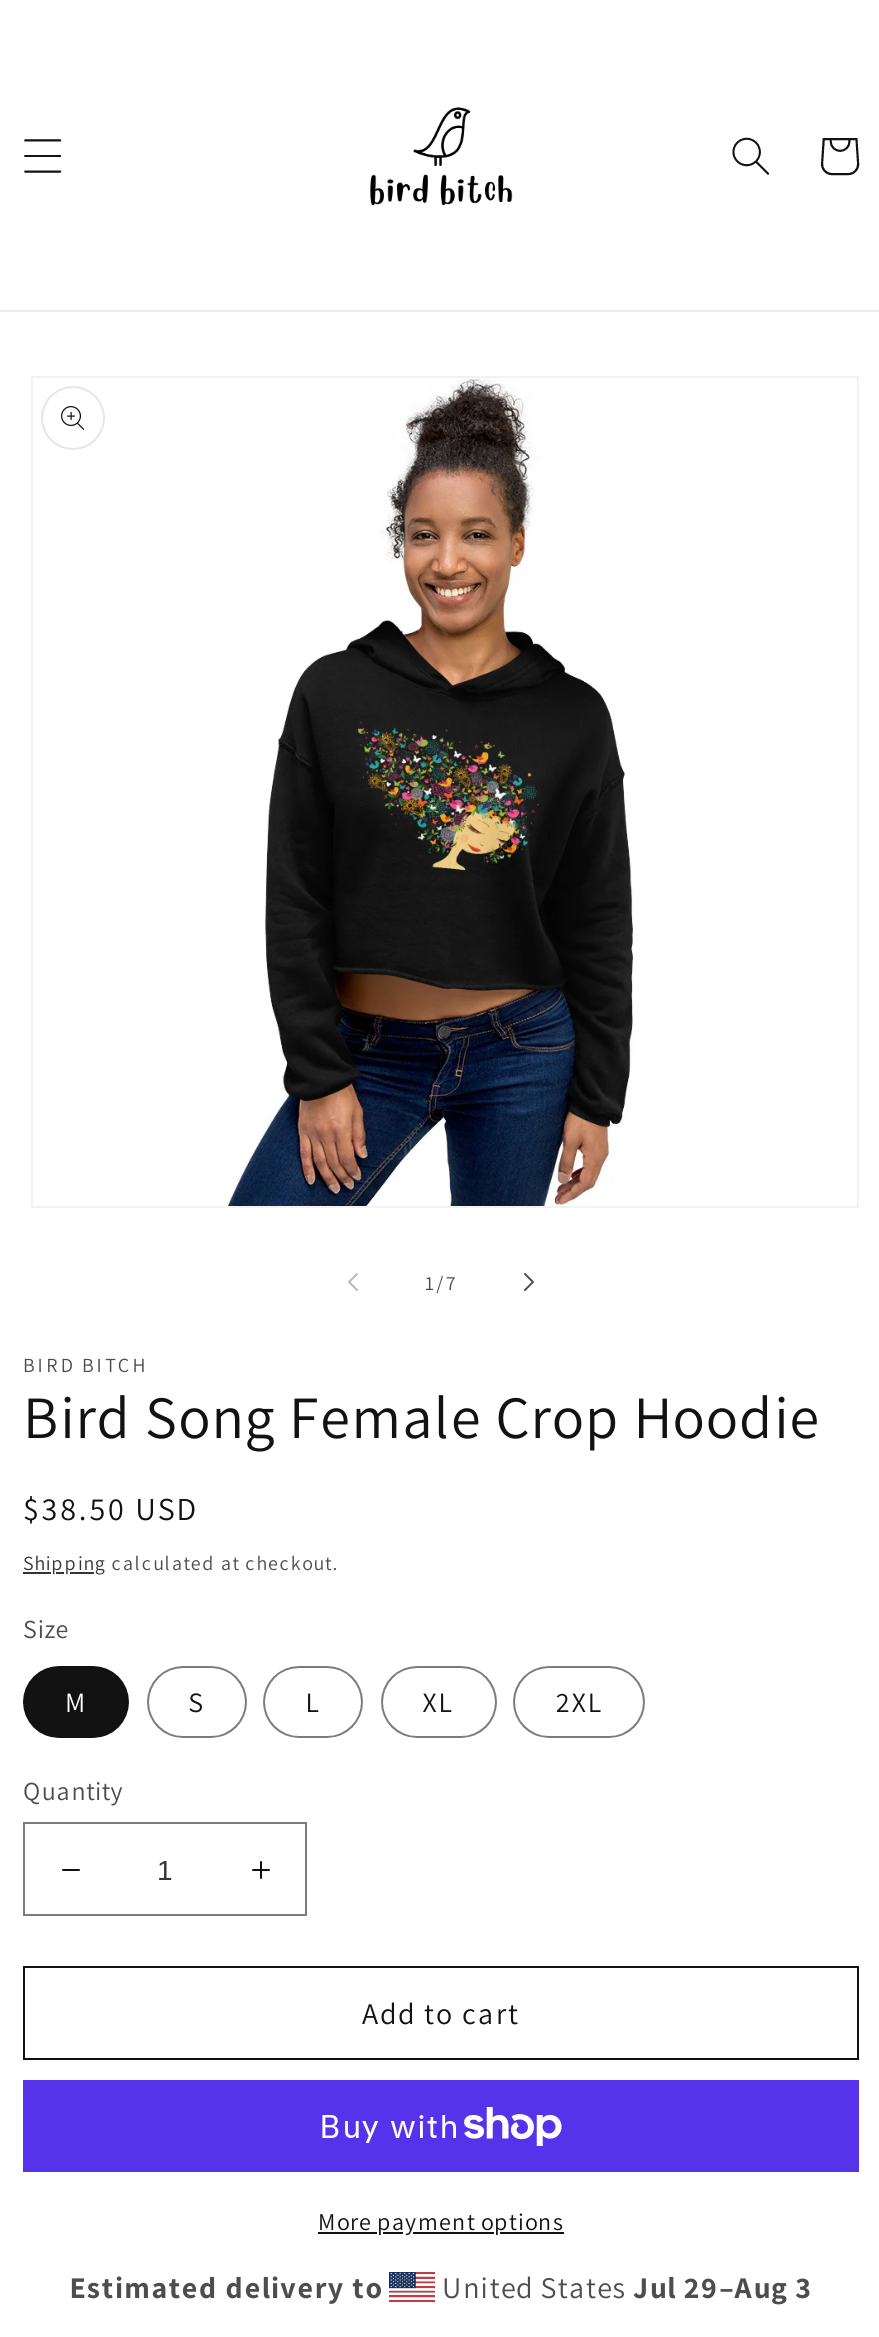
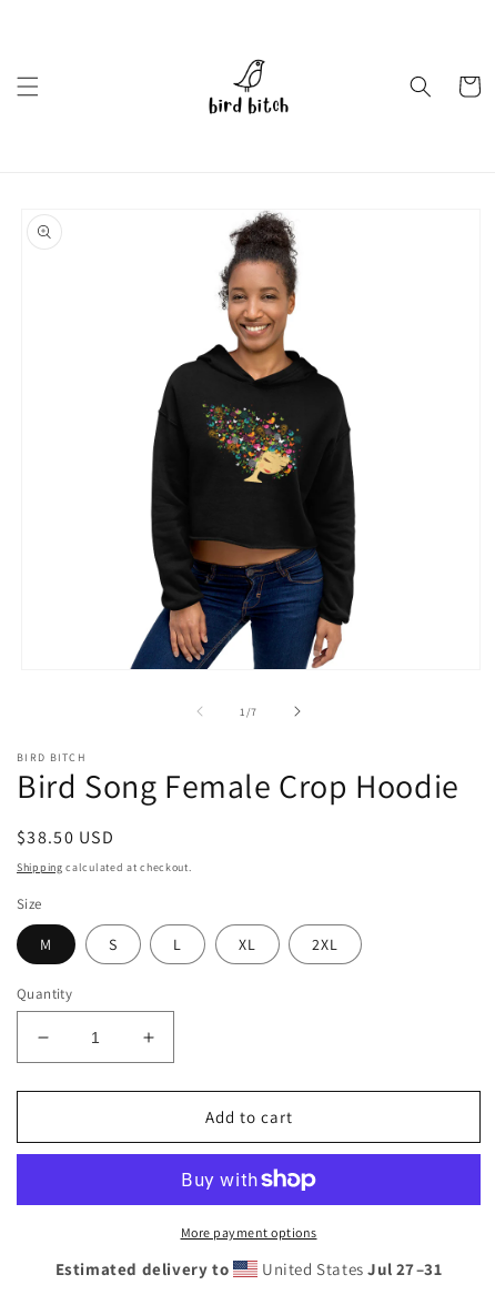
- United States Jul 29–Aug 3
+ United States Jul 27–31
